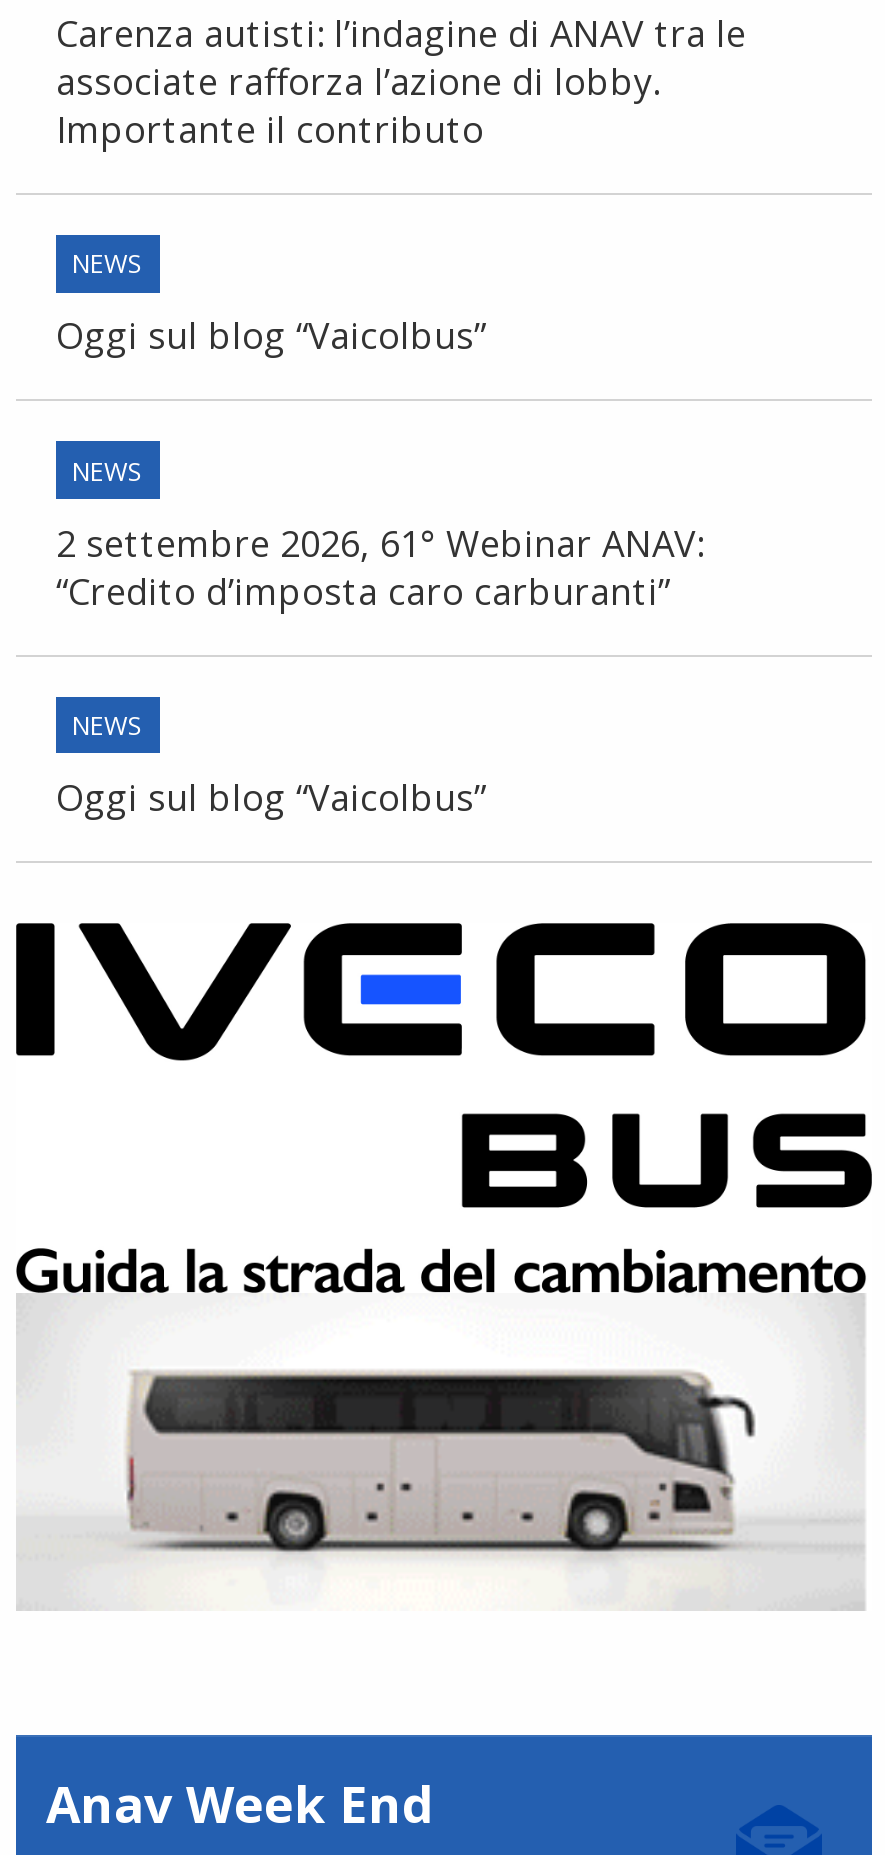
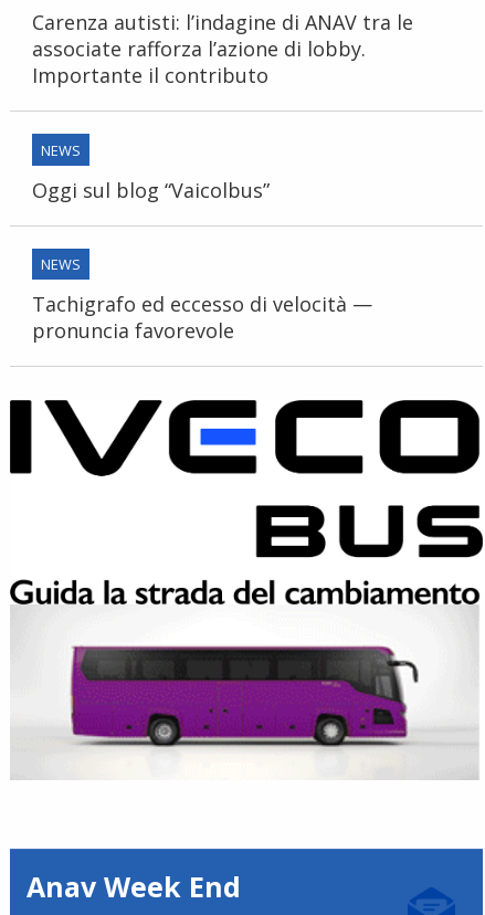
- 2 settembre 2026, 61° Webinar ANAV:
- “Credito d’imposta caro carburanti”
- NEWS
- Oggi sul blog “Vaicolbus”
+ Tachigrafo ed eccesso di velocità —
+ pronuncia favorevole

- [image]
+ [image]
